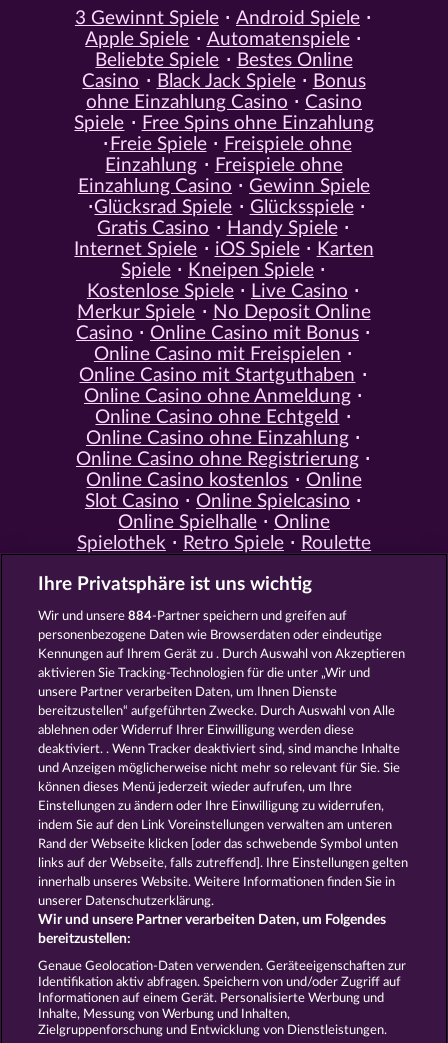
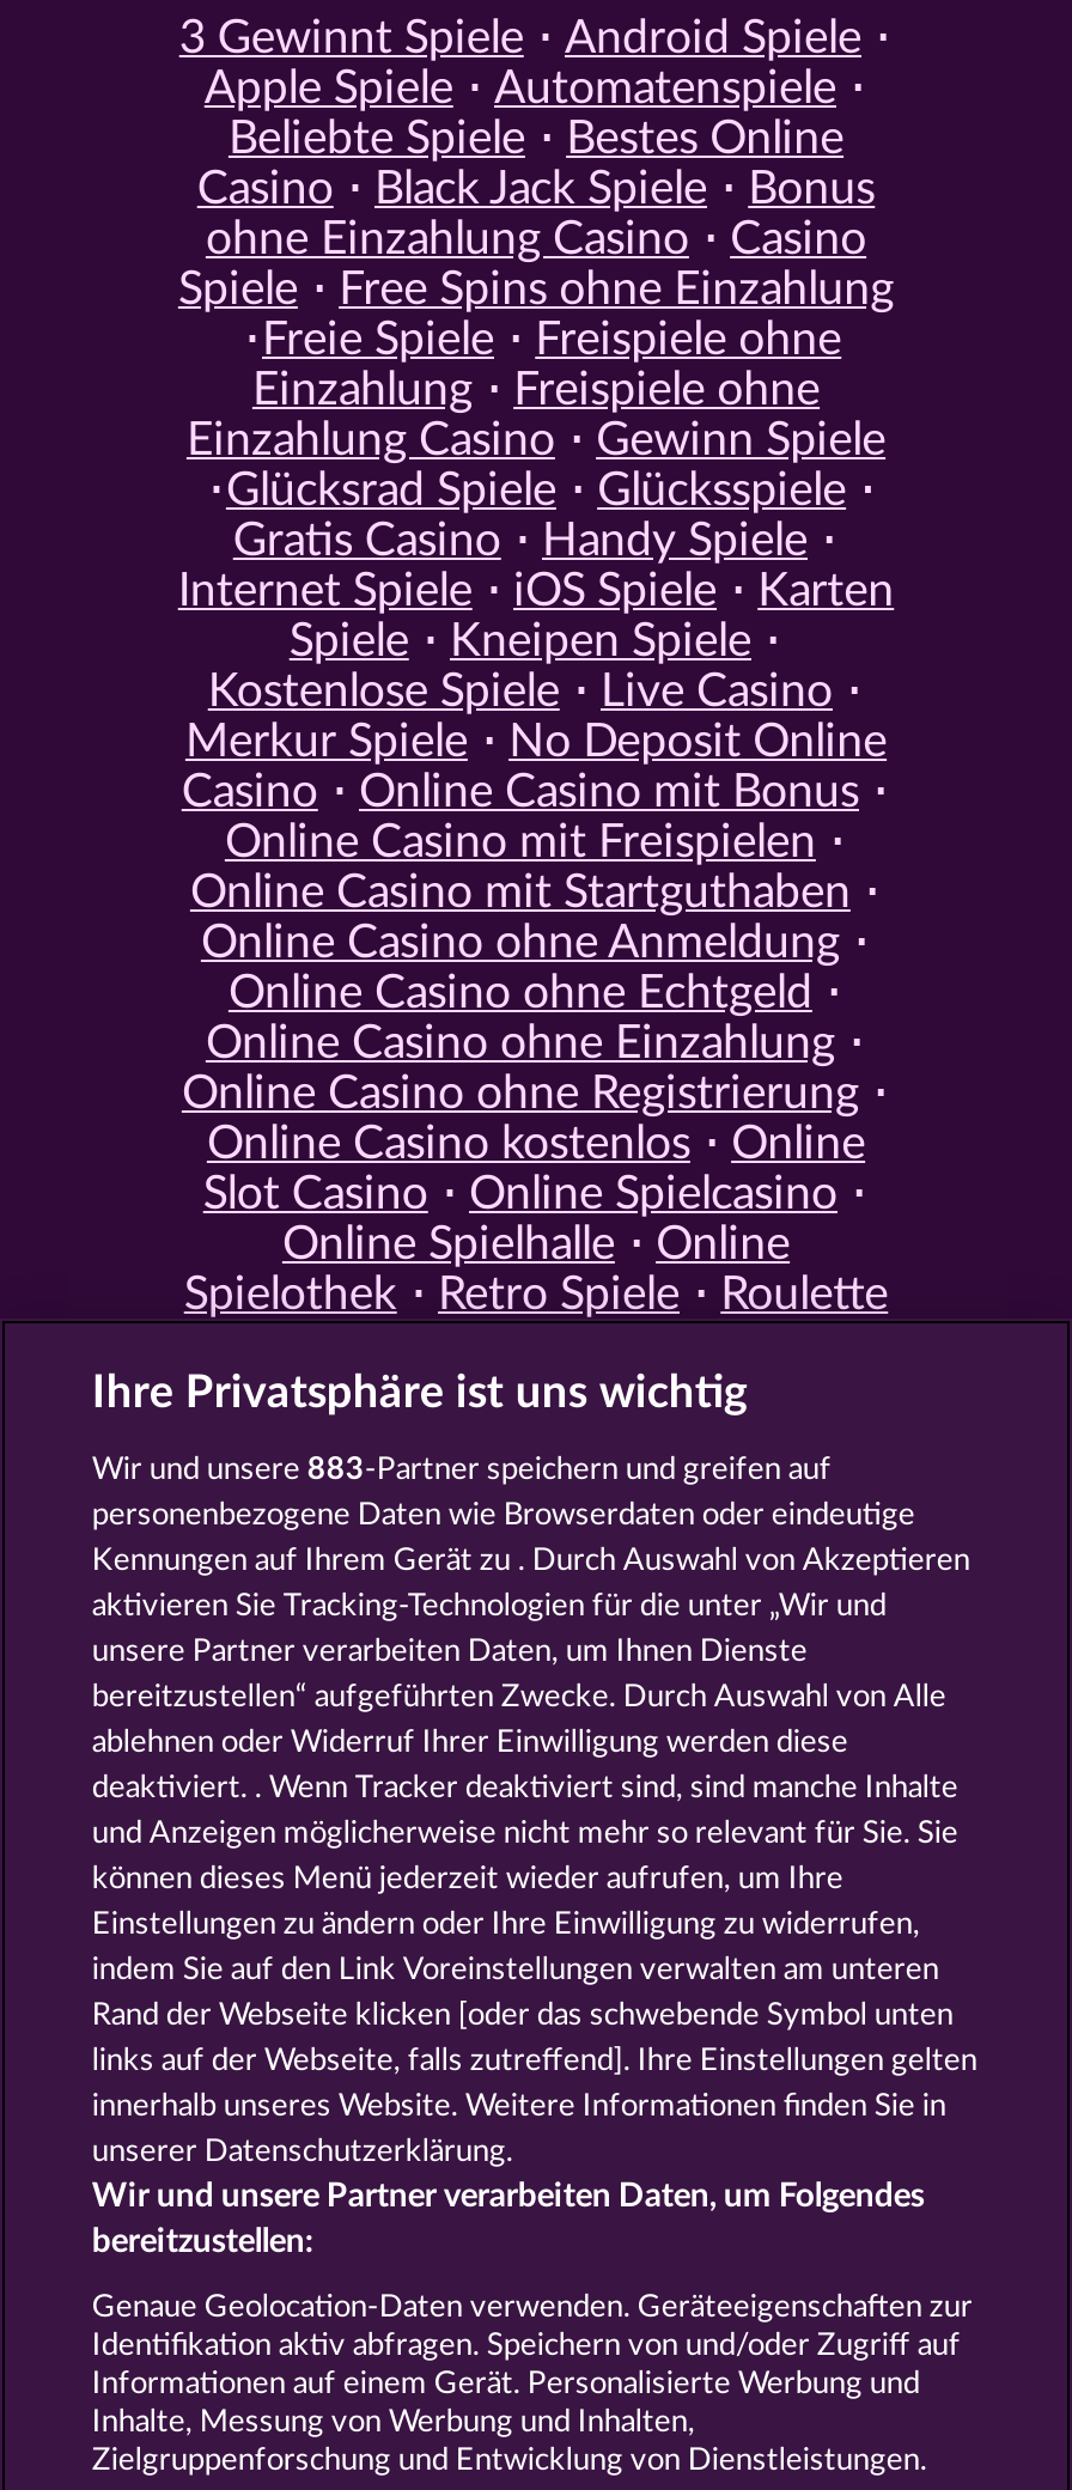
- Wir und unsere 884-Partner speichern und greifen auf
+ Wir und unsere 883-Partner speichern und greifen auf
